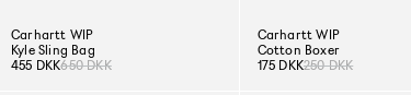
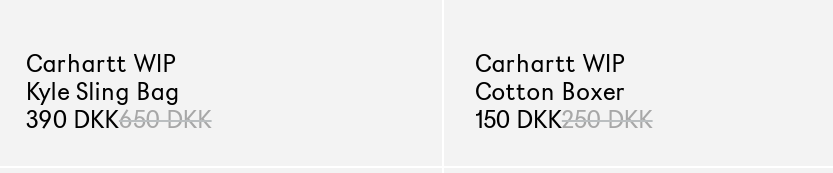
- 455 DKK 650 DKK
+ 390 DKK 650 DKK

- 175 DKK 250 DKK
+ 150 DKK 250 DKK
